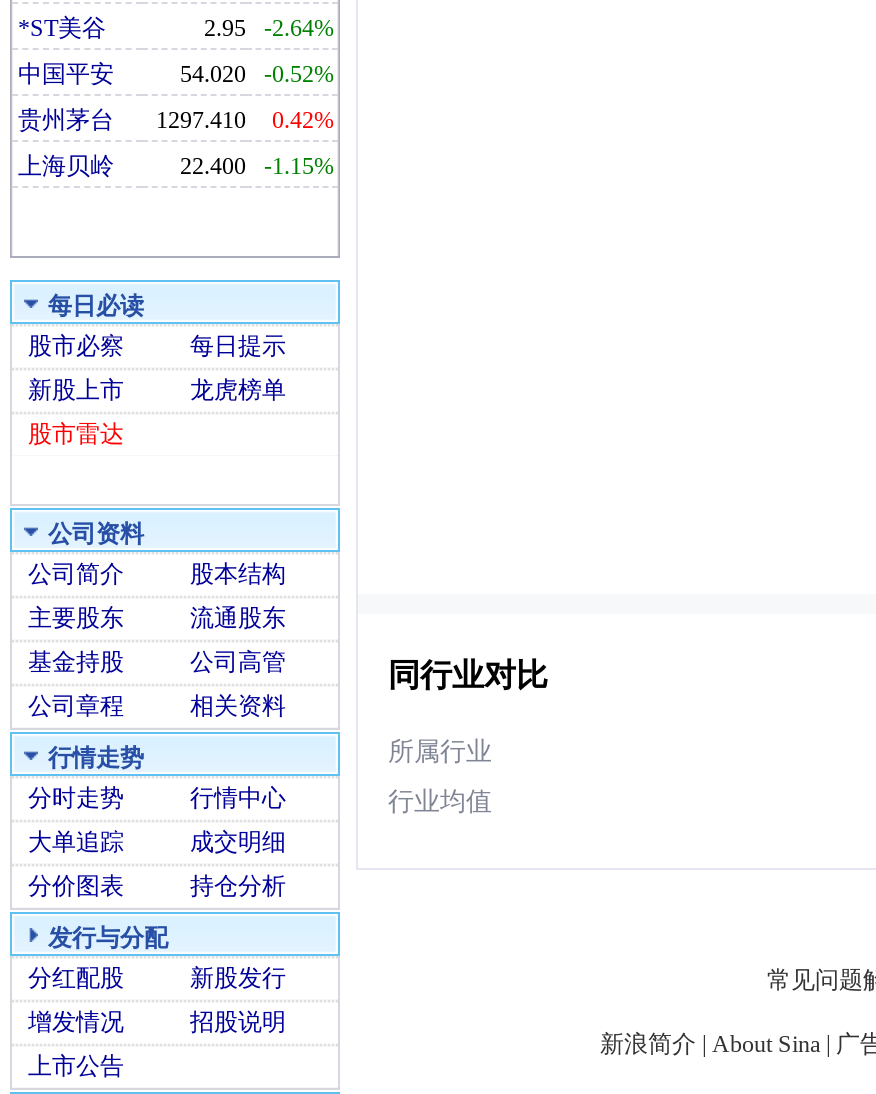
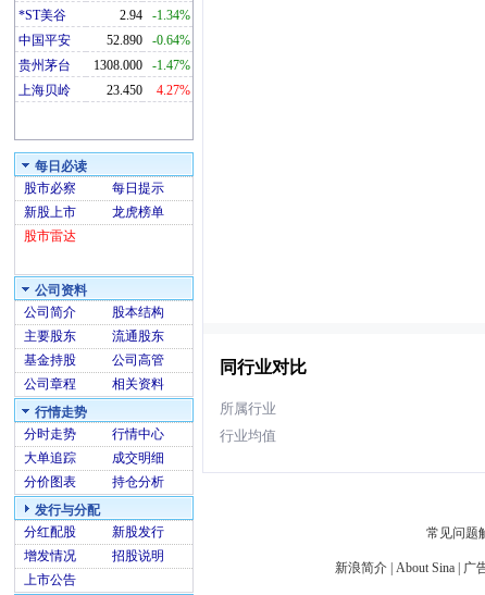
- 2.95
+ 2.94

- -2.64%
+ -1.34%

- 54.020
+ 52.890

- -0.52%
+ -0.64%

- 1297.410
+ 1308.000

- 0.42%
+ -1.47%

- 22.400
+ 23.450

- -1.15%
+ 4.27%
